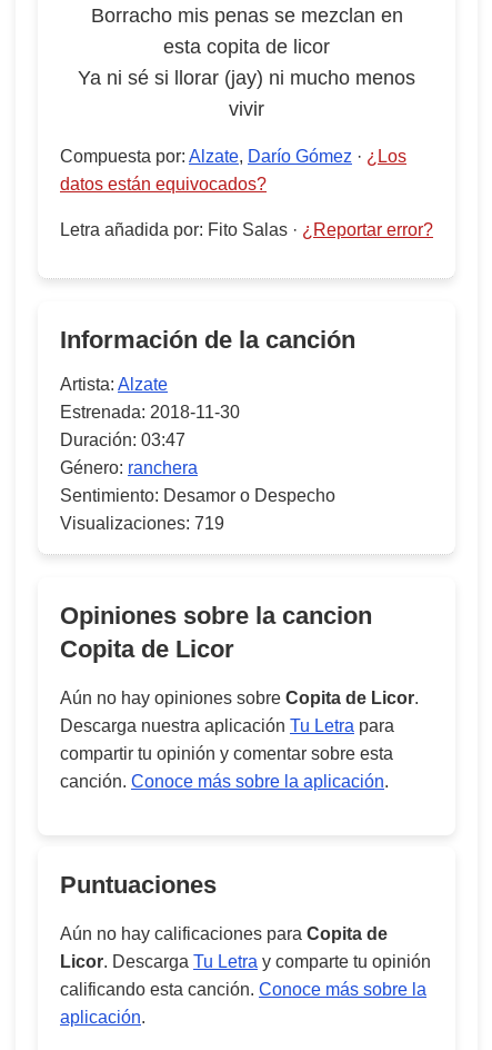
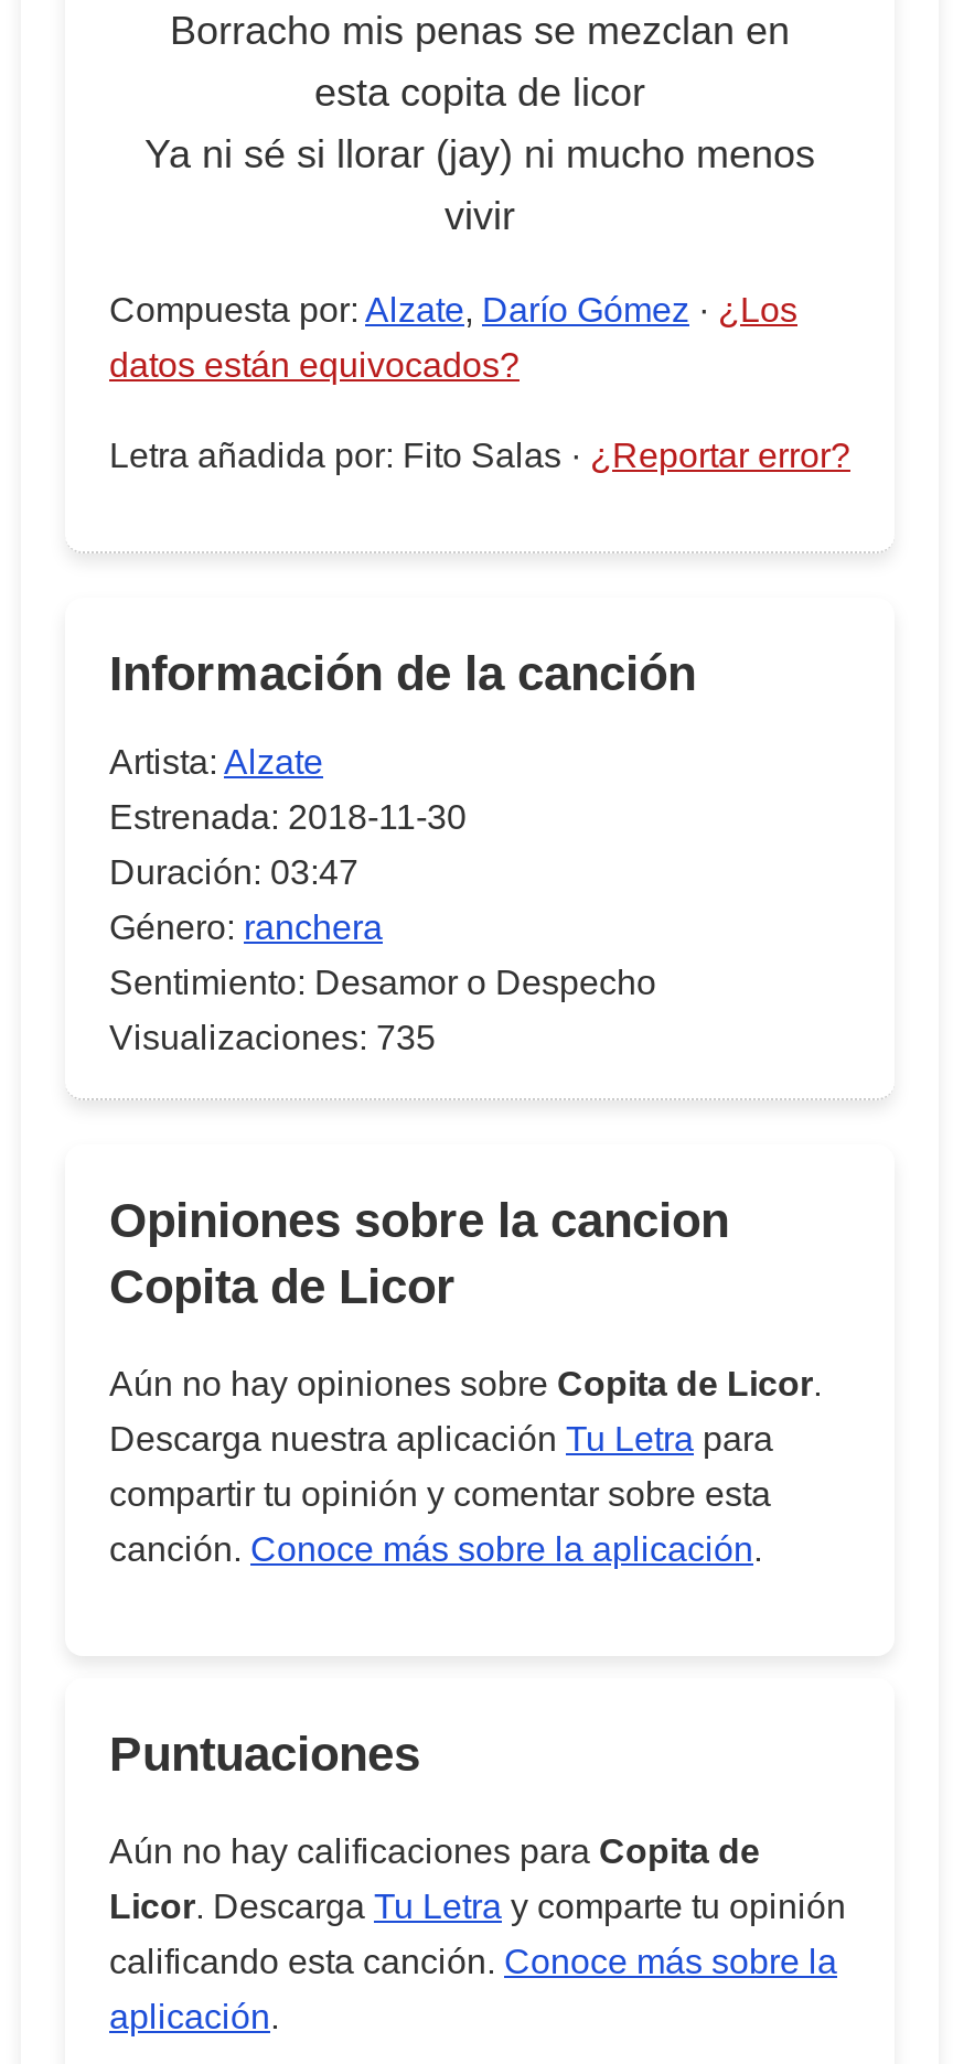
- Visualizaciones: 719
+ Visualizaciones: 735
